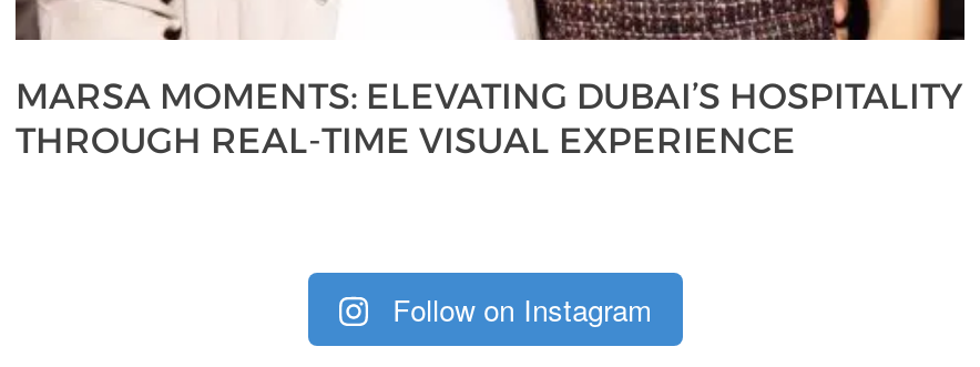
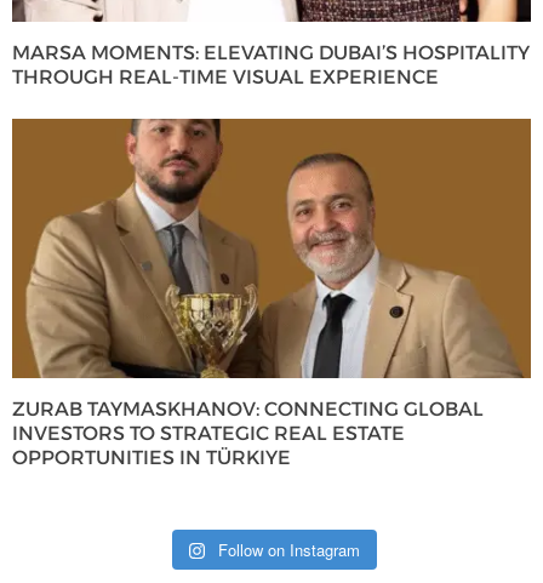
+ [image]
+ ZURAB TAYMASKHANOV: CONNECTING GLOBAL
+ INVESTORS TO STRATEGIC REAL ESTATE
+ OPPORTUNITIES IN TÜRKIYE
